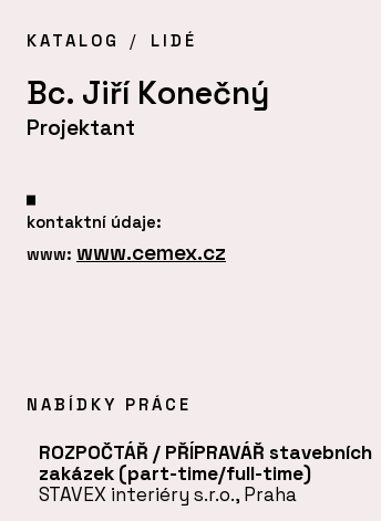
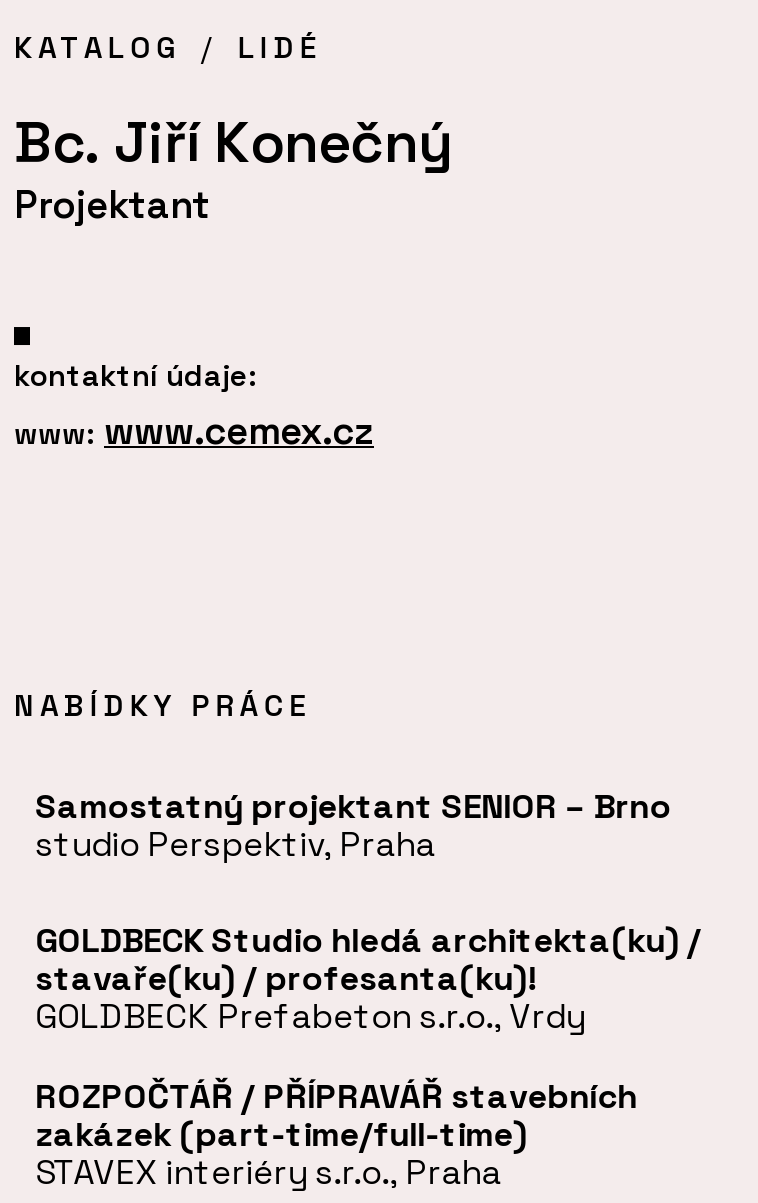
+ Samostatný projektant SENIOR – Brno
+ studio Perspektiv, Praha
+ GOLDBECK Studio hledá architekta(ku) /
+ stavaře(ku) / profesanta(ku)!
+ GOLDBECK Prefabeton s.r.o., Vrdy
